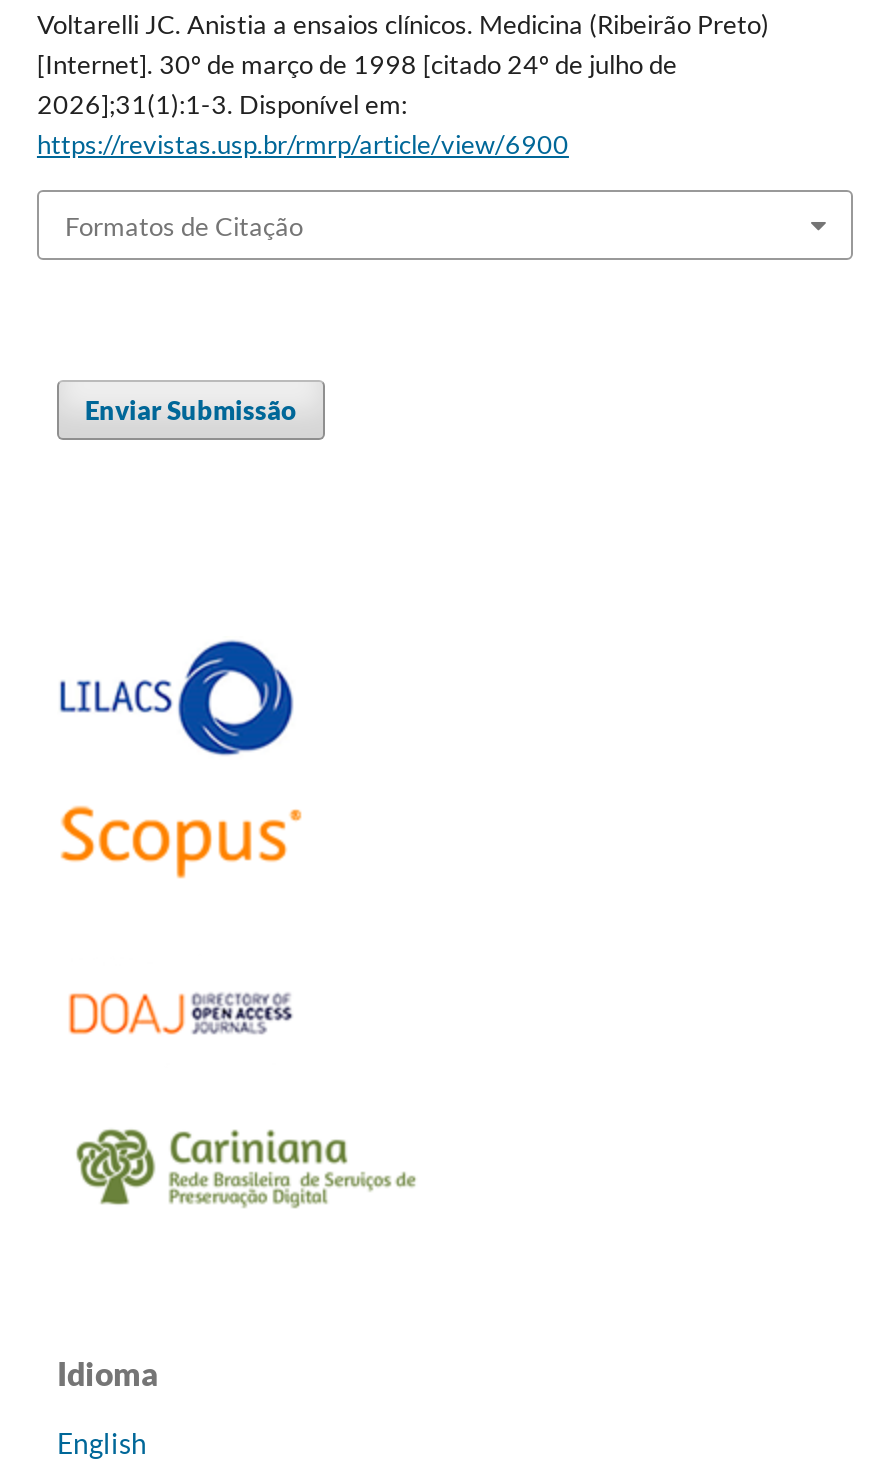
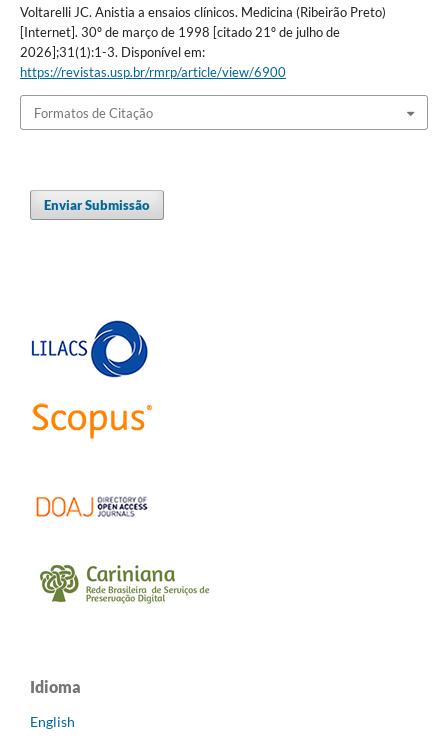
- [Internet]. 30º de março de 1998 [citado 24º de julho de
+ [Internet]. 30º de março de 1998 [citado 21º de julho de
